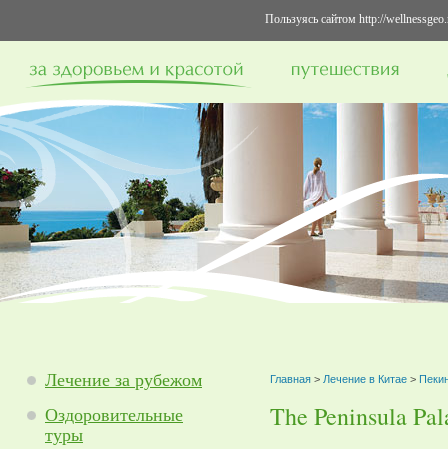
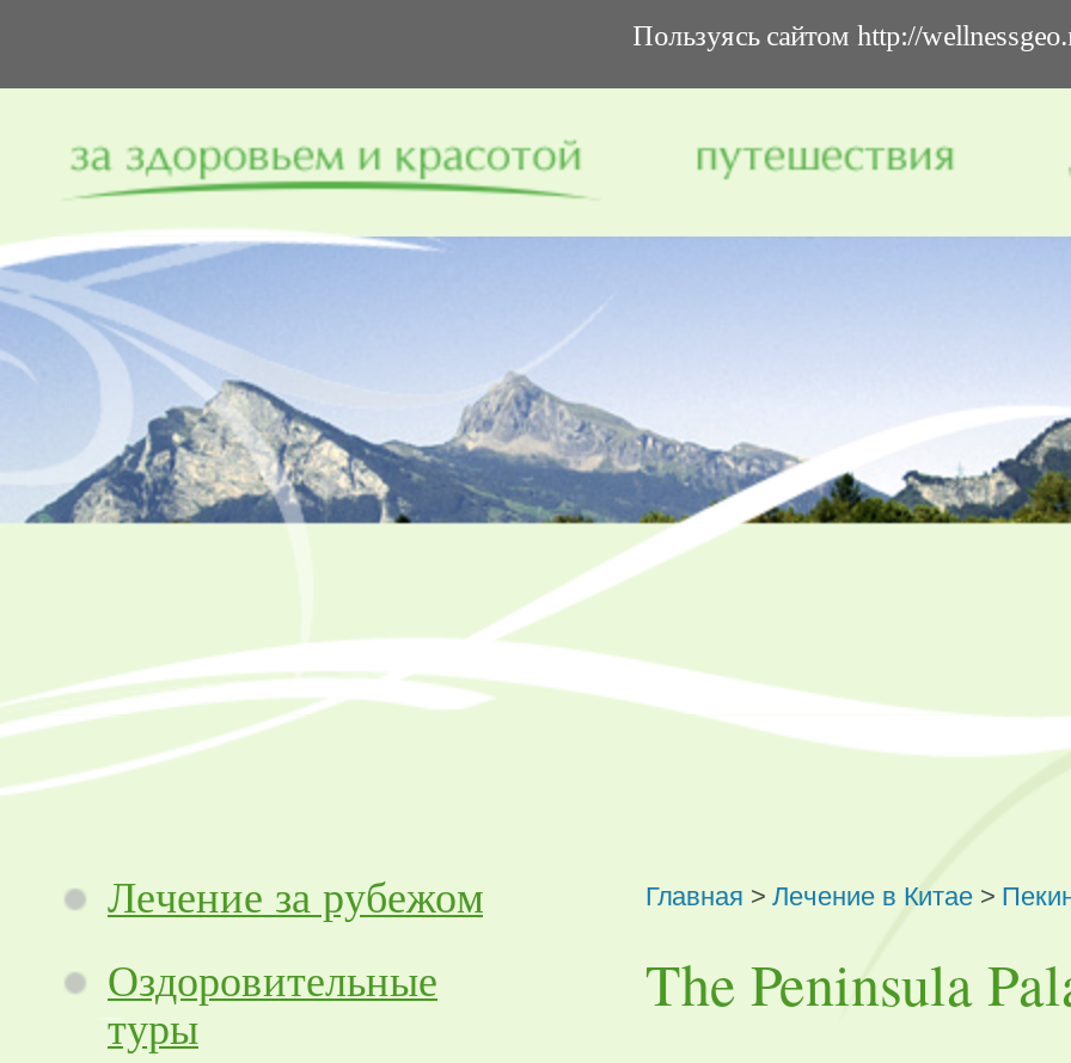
- [image]
+ [image]
